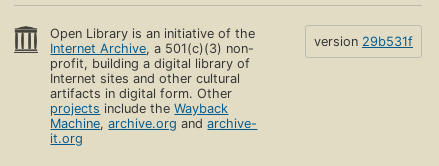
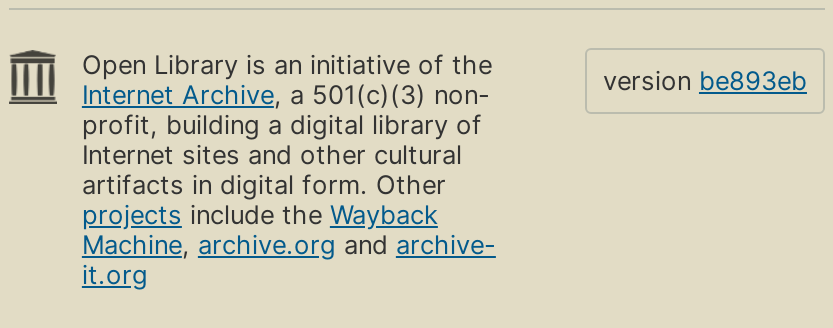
- version 29b531f
+ version be893eb
